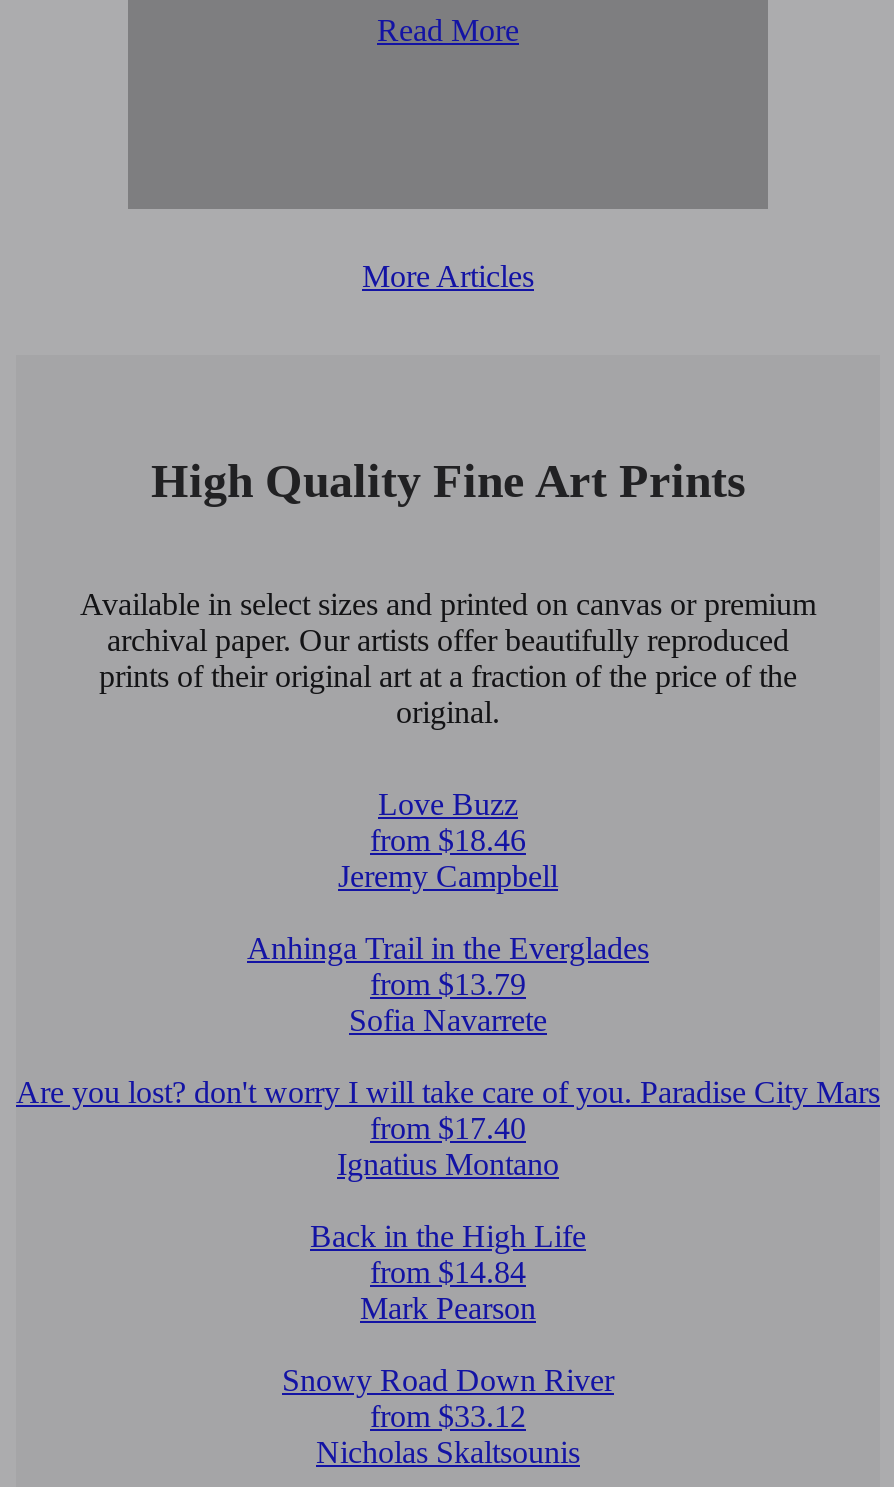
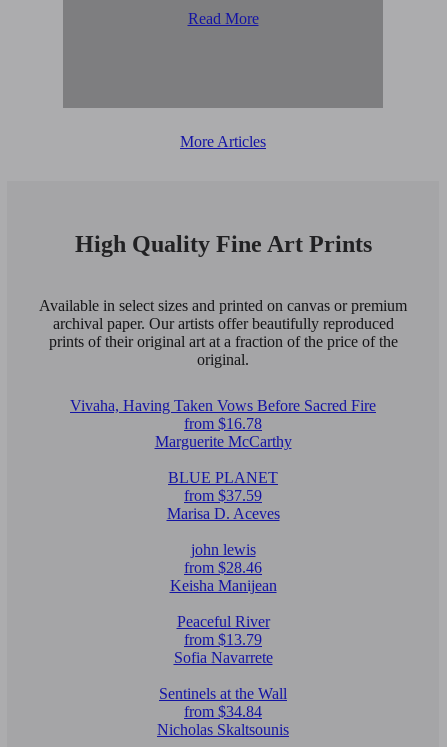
- Love Buzz
- from $18.46
- Jeremy Campbell
- Anhinga Trail in the Everglades
+ Vivaha, Having Taken Vows Before Sacred Fire
+ from $16.78
+ Marguerite McCarthy
+ BLUE PLANET
+ from $37.59
+ Marisa D. Aceves
+ john lewis
+ from $28.46
+ Keisha Manijean
+ Peaceful River

moved down: from $13.79 | Sofia Navarrete

- Are you lost? don't worry I will take care of you. Paradise City Mars
- from $17.40
- Ignatius Montano
- Back in the High Life
- from $14.84
- Mark Pearson
- Snowy Road Down River
- from $33.12
+ Sentinels at the Wall
+ from $34.84
